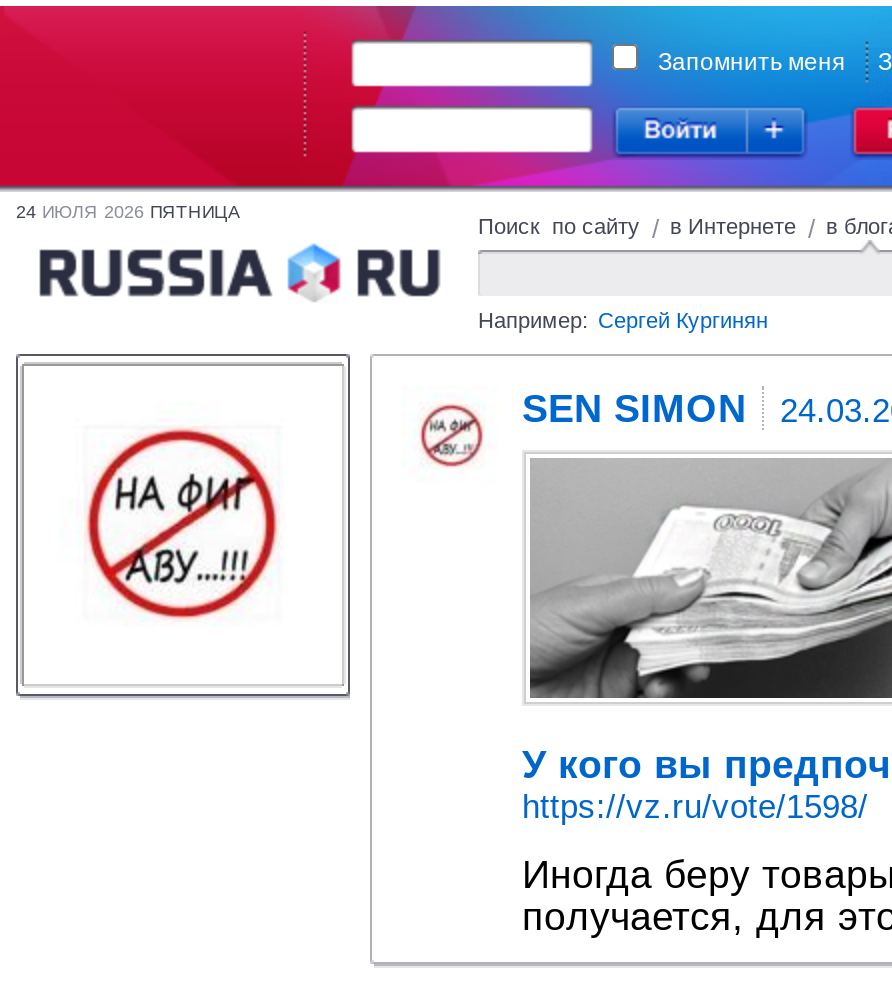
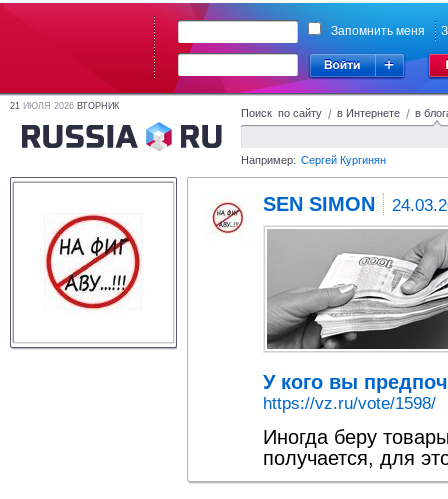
- 24 ИЮЛЯ 2026 ПЯТНИЦА
+ 21 ИЮЛЯ 2026 ВТОРНИК
